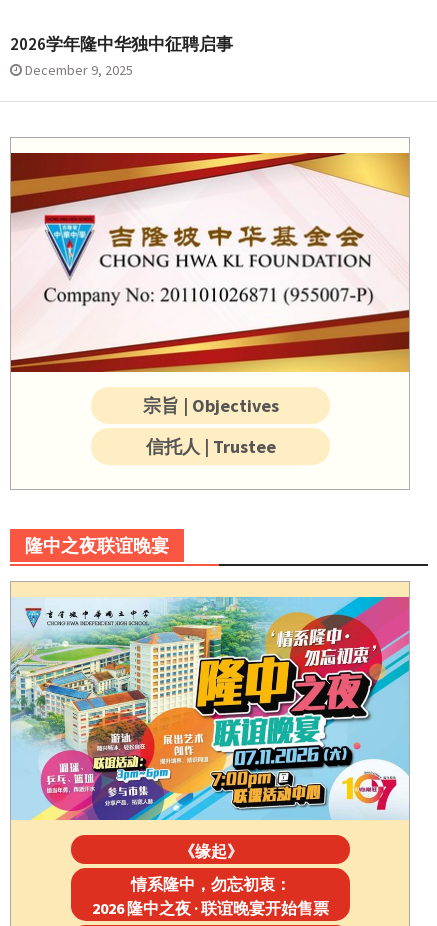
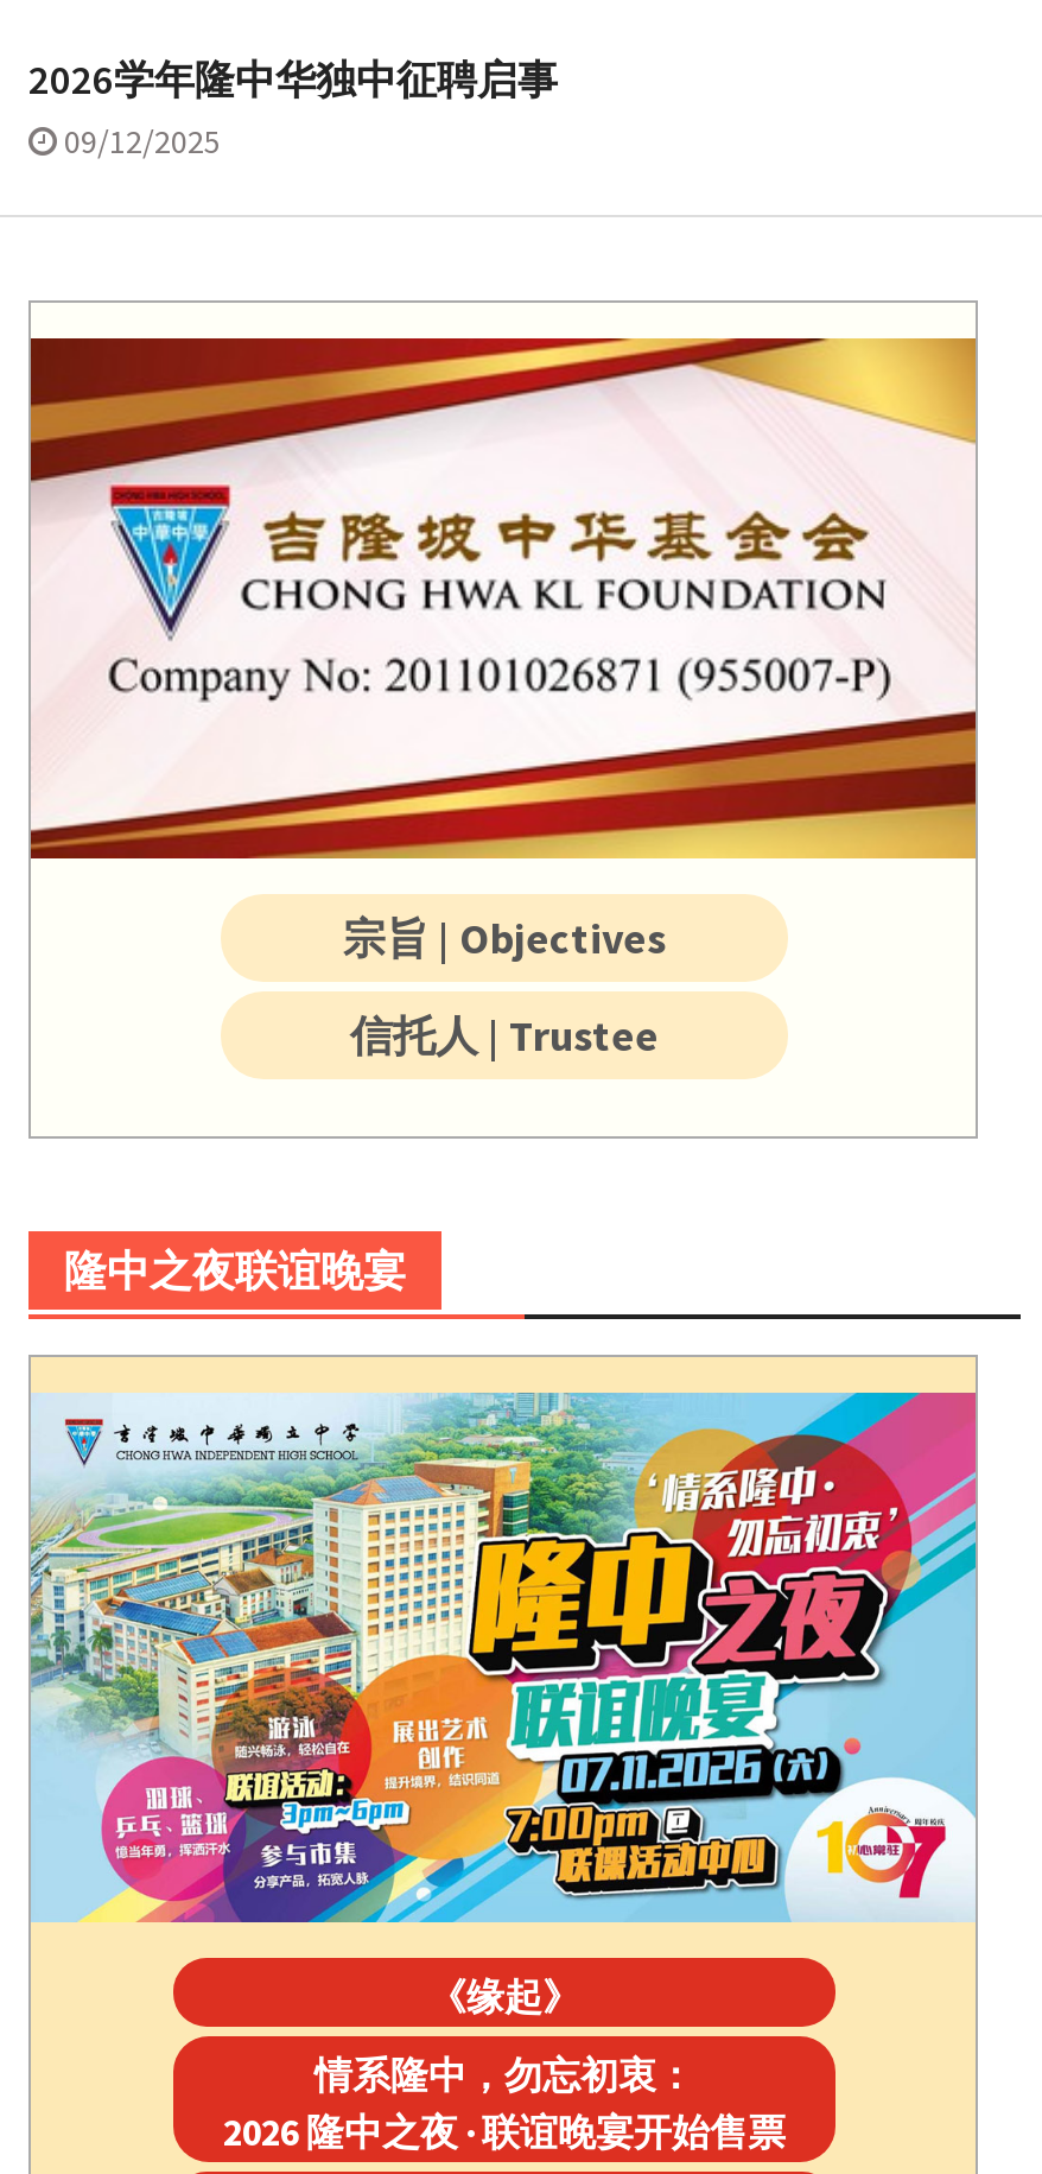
- December 9, 2025
+ 09/12/2025
